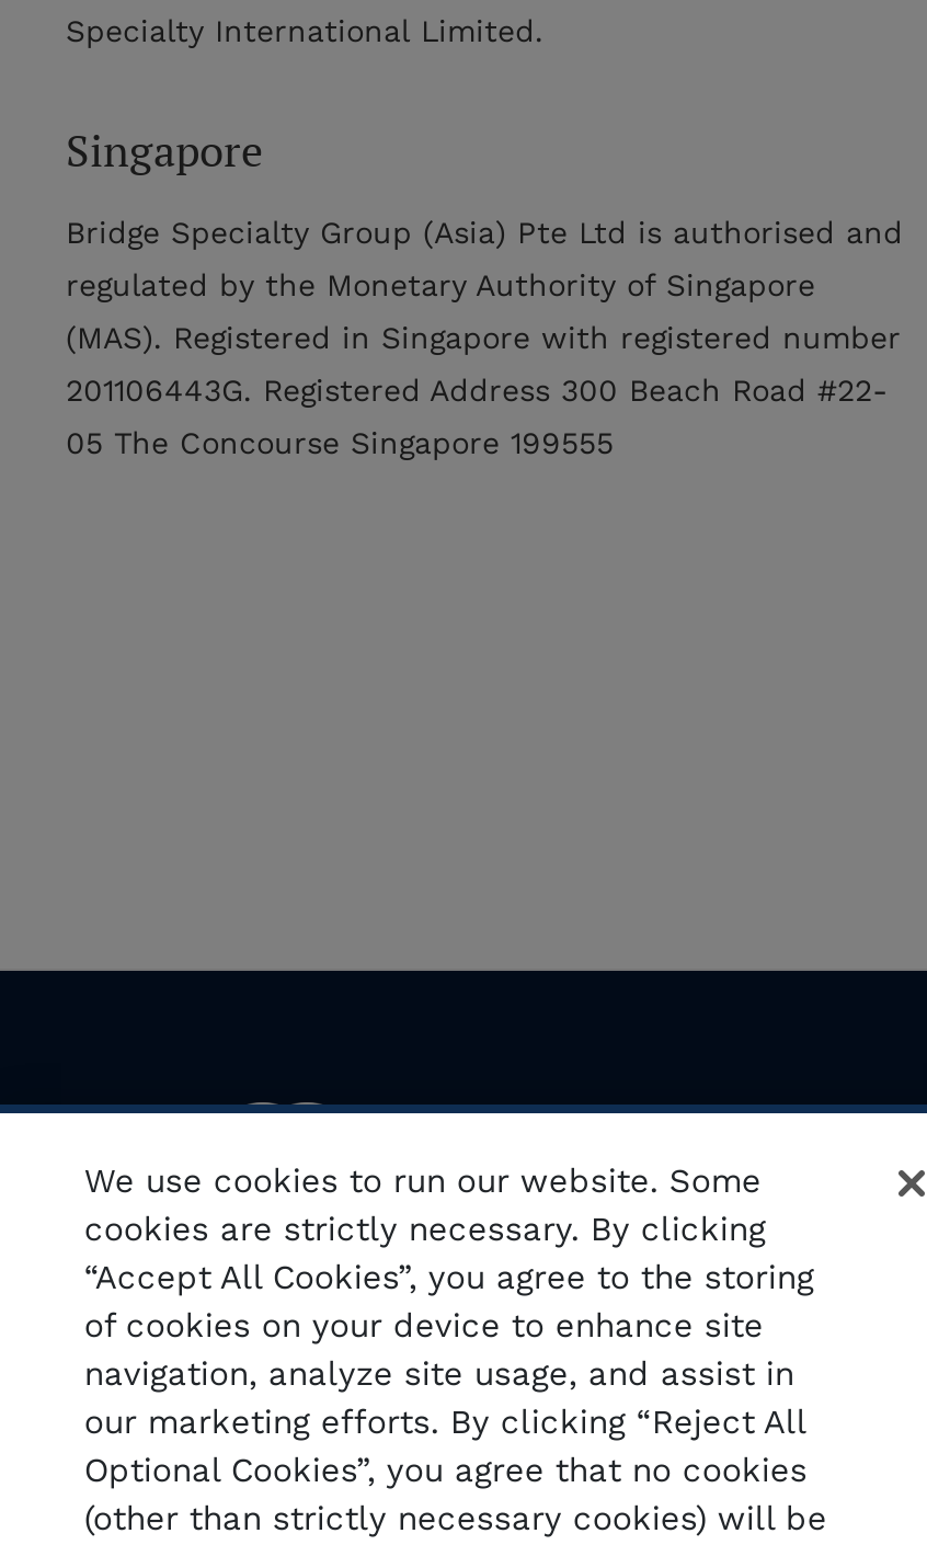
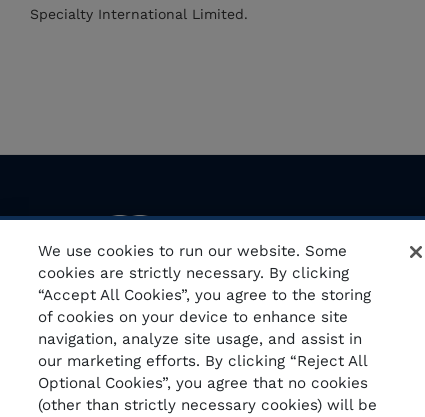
- Singapore
- Bridge Specialty Group (Asia) Pte Ltd is authorised and
- regulated by the Monetary Authority of Singapore
- (MAS). Registered in Singapore with registered number
- 201106443G. Registered Address 300 Beach Road #22-
- 05 The Concourse Singapore 199555
